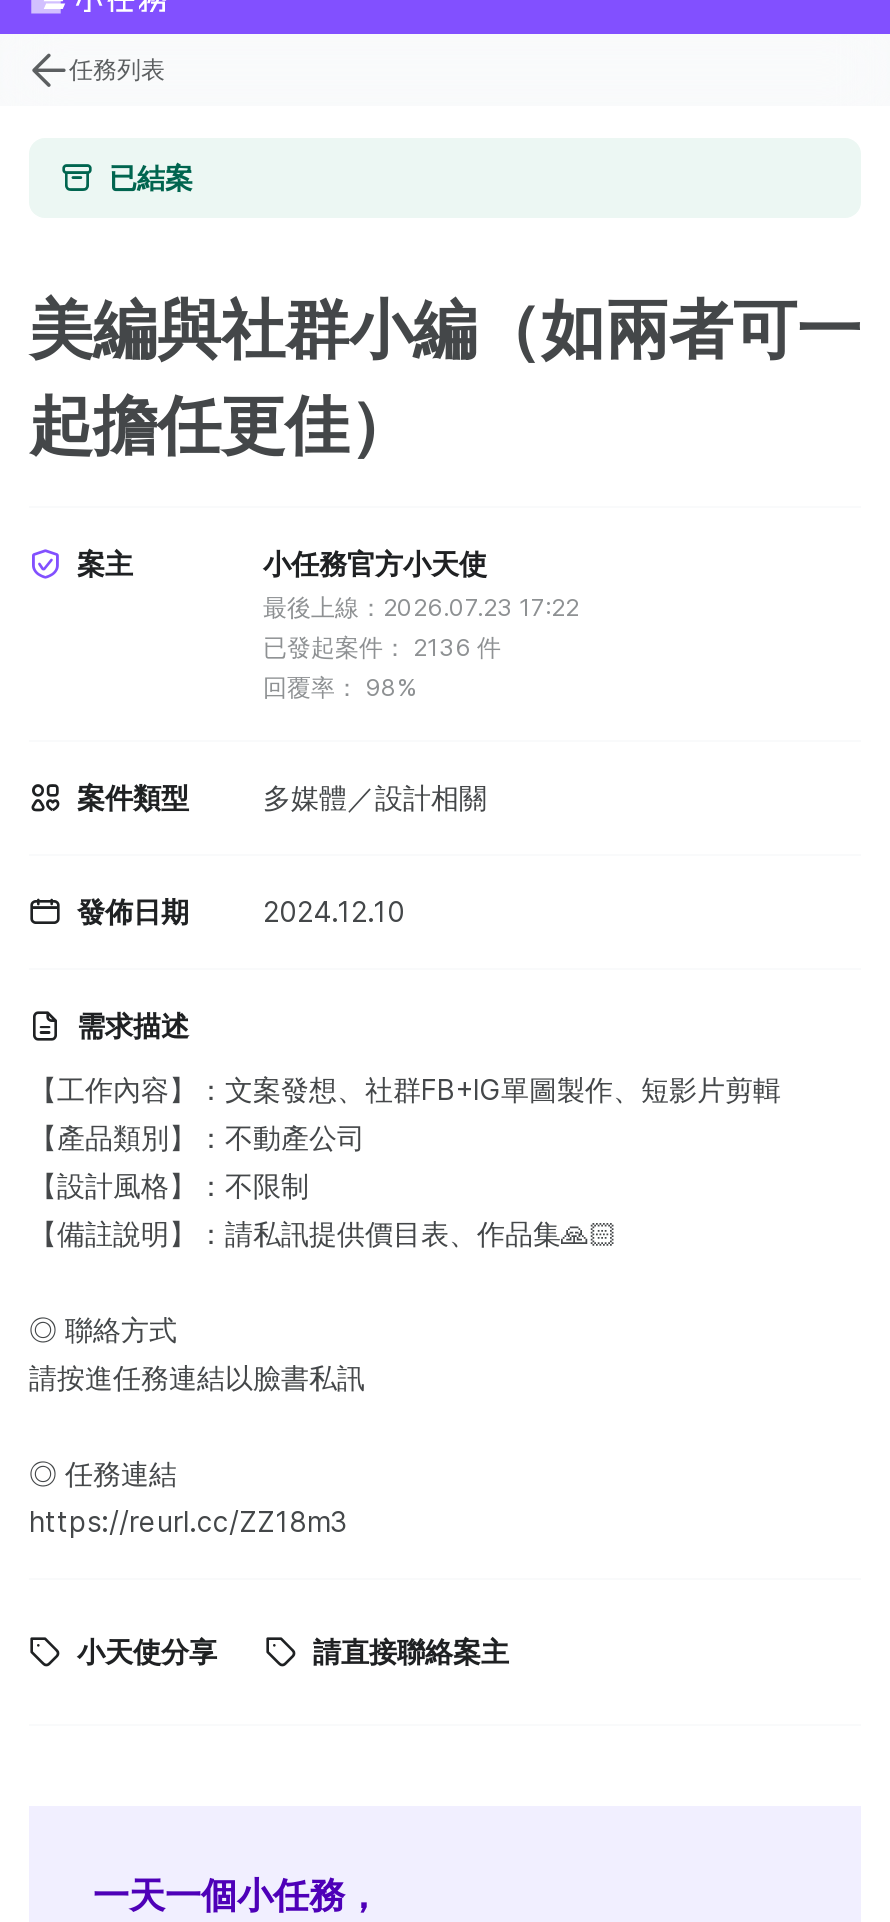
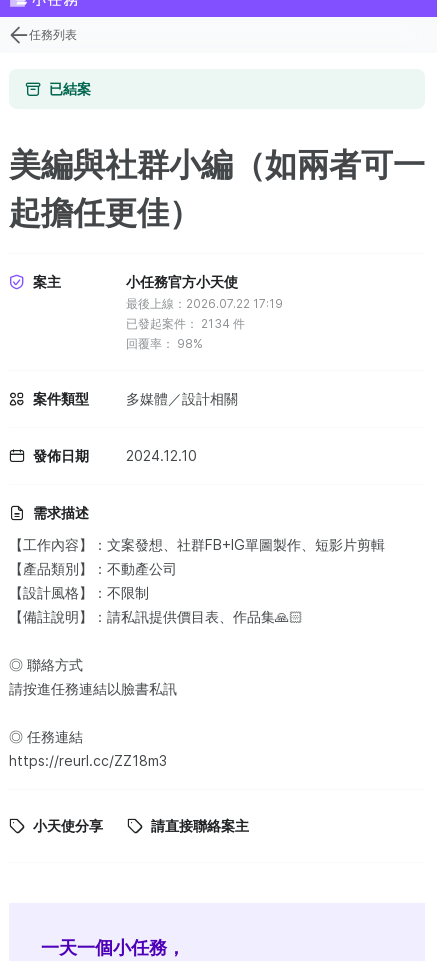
- 最後上線：2026.07.23 17:22
+ 最後上線：2026.07.22 17:19

- 已發起案件：2136件
+ 已發起案件：2134件
